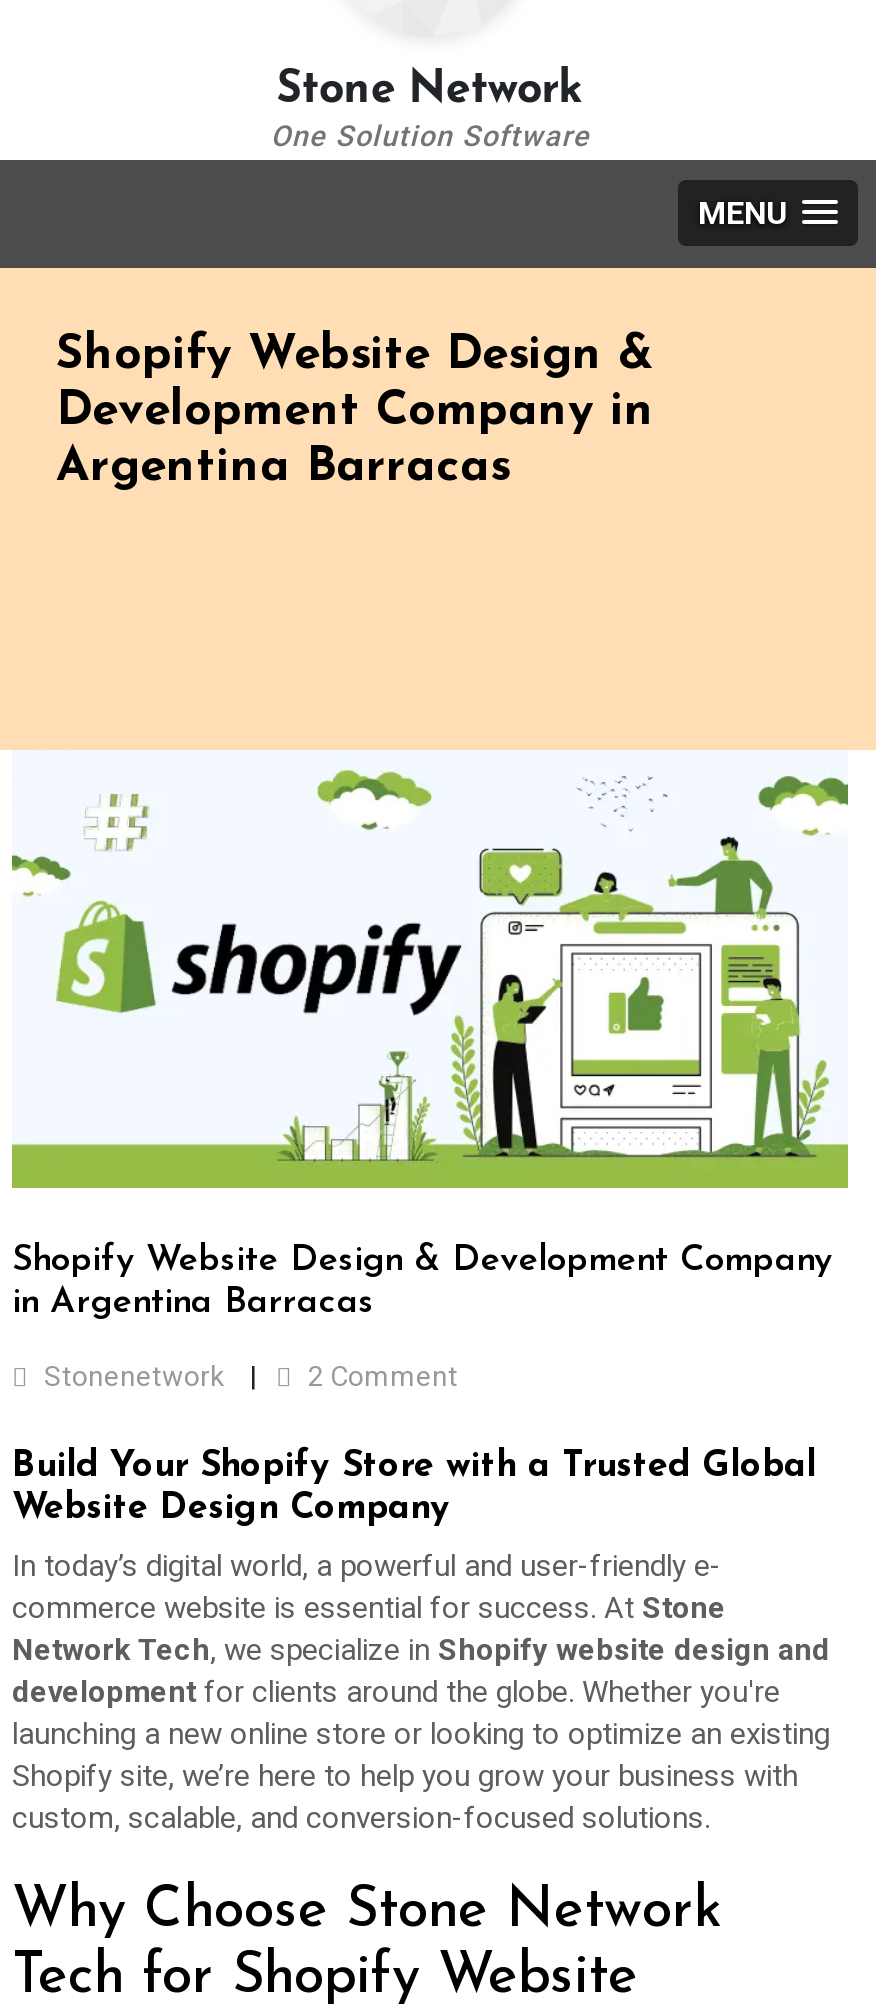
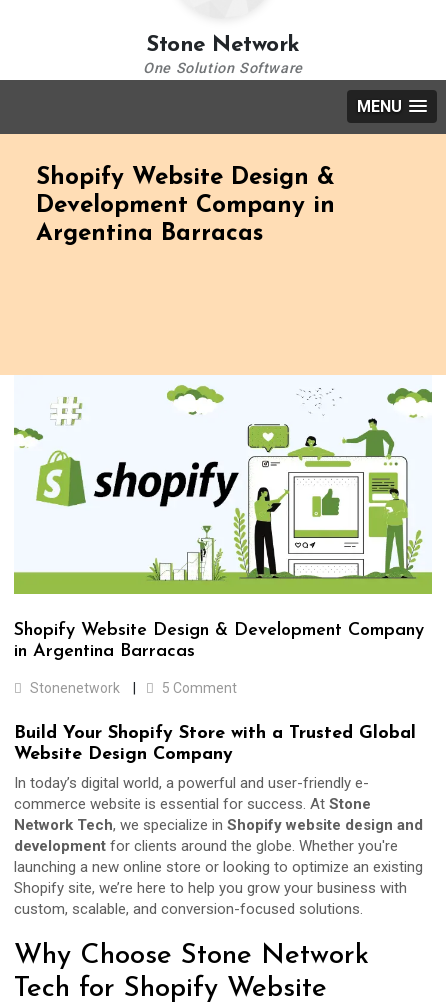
- 2 Comment
+ 5 Comment
